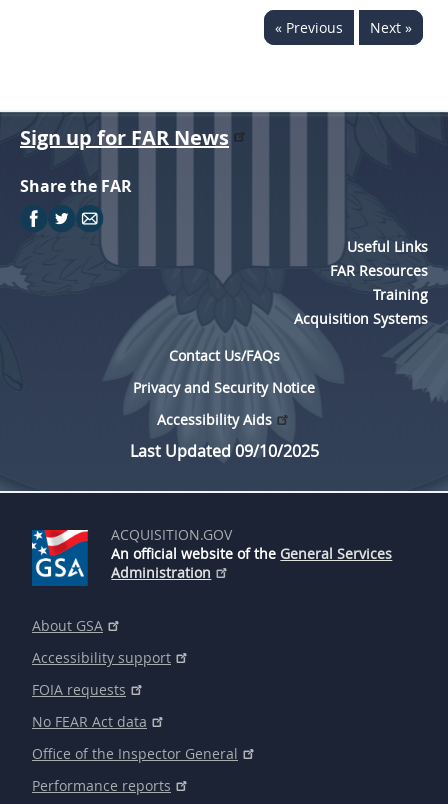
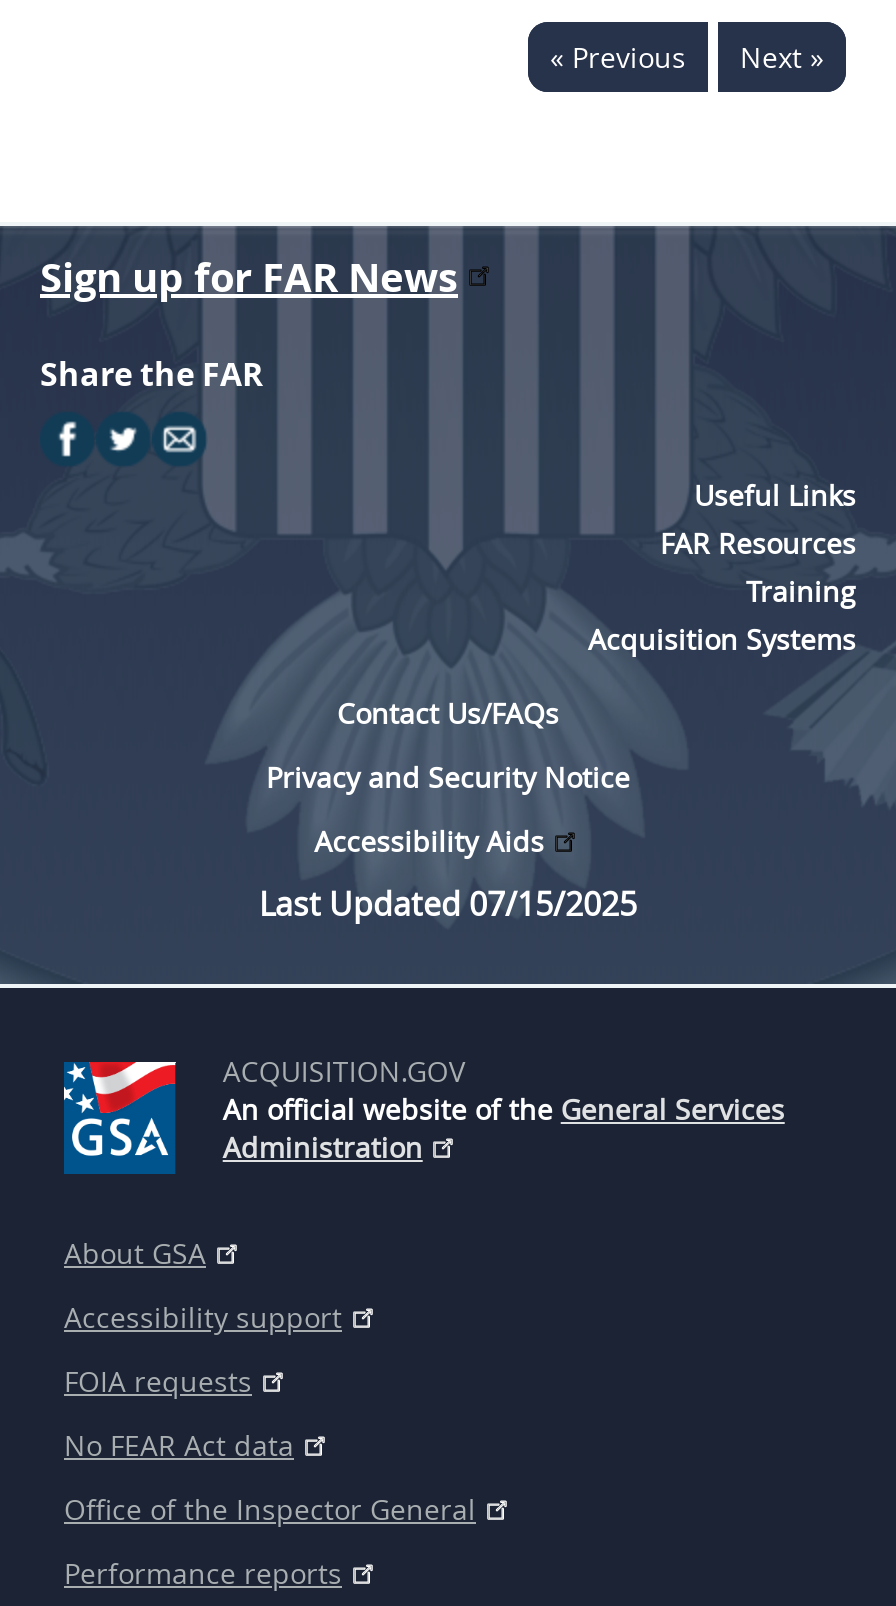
- Last Updated 09/10/2025
+ Last Updated 07/15/2025
